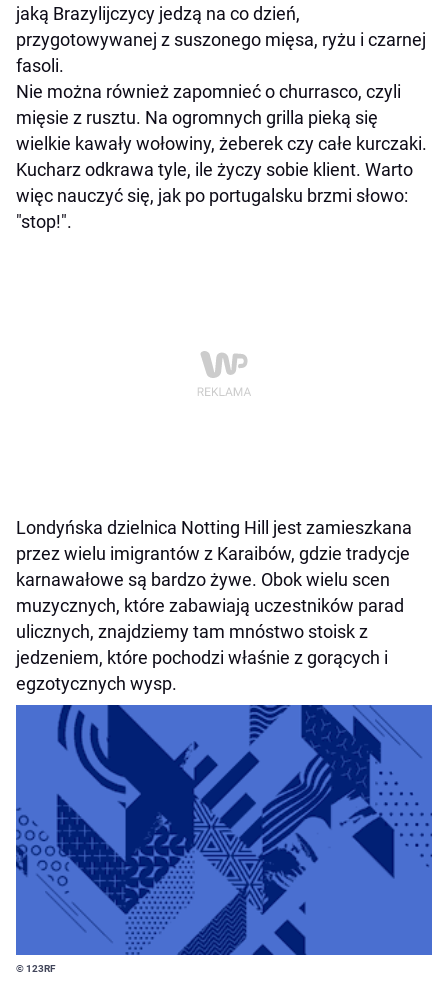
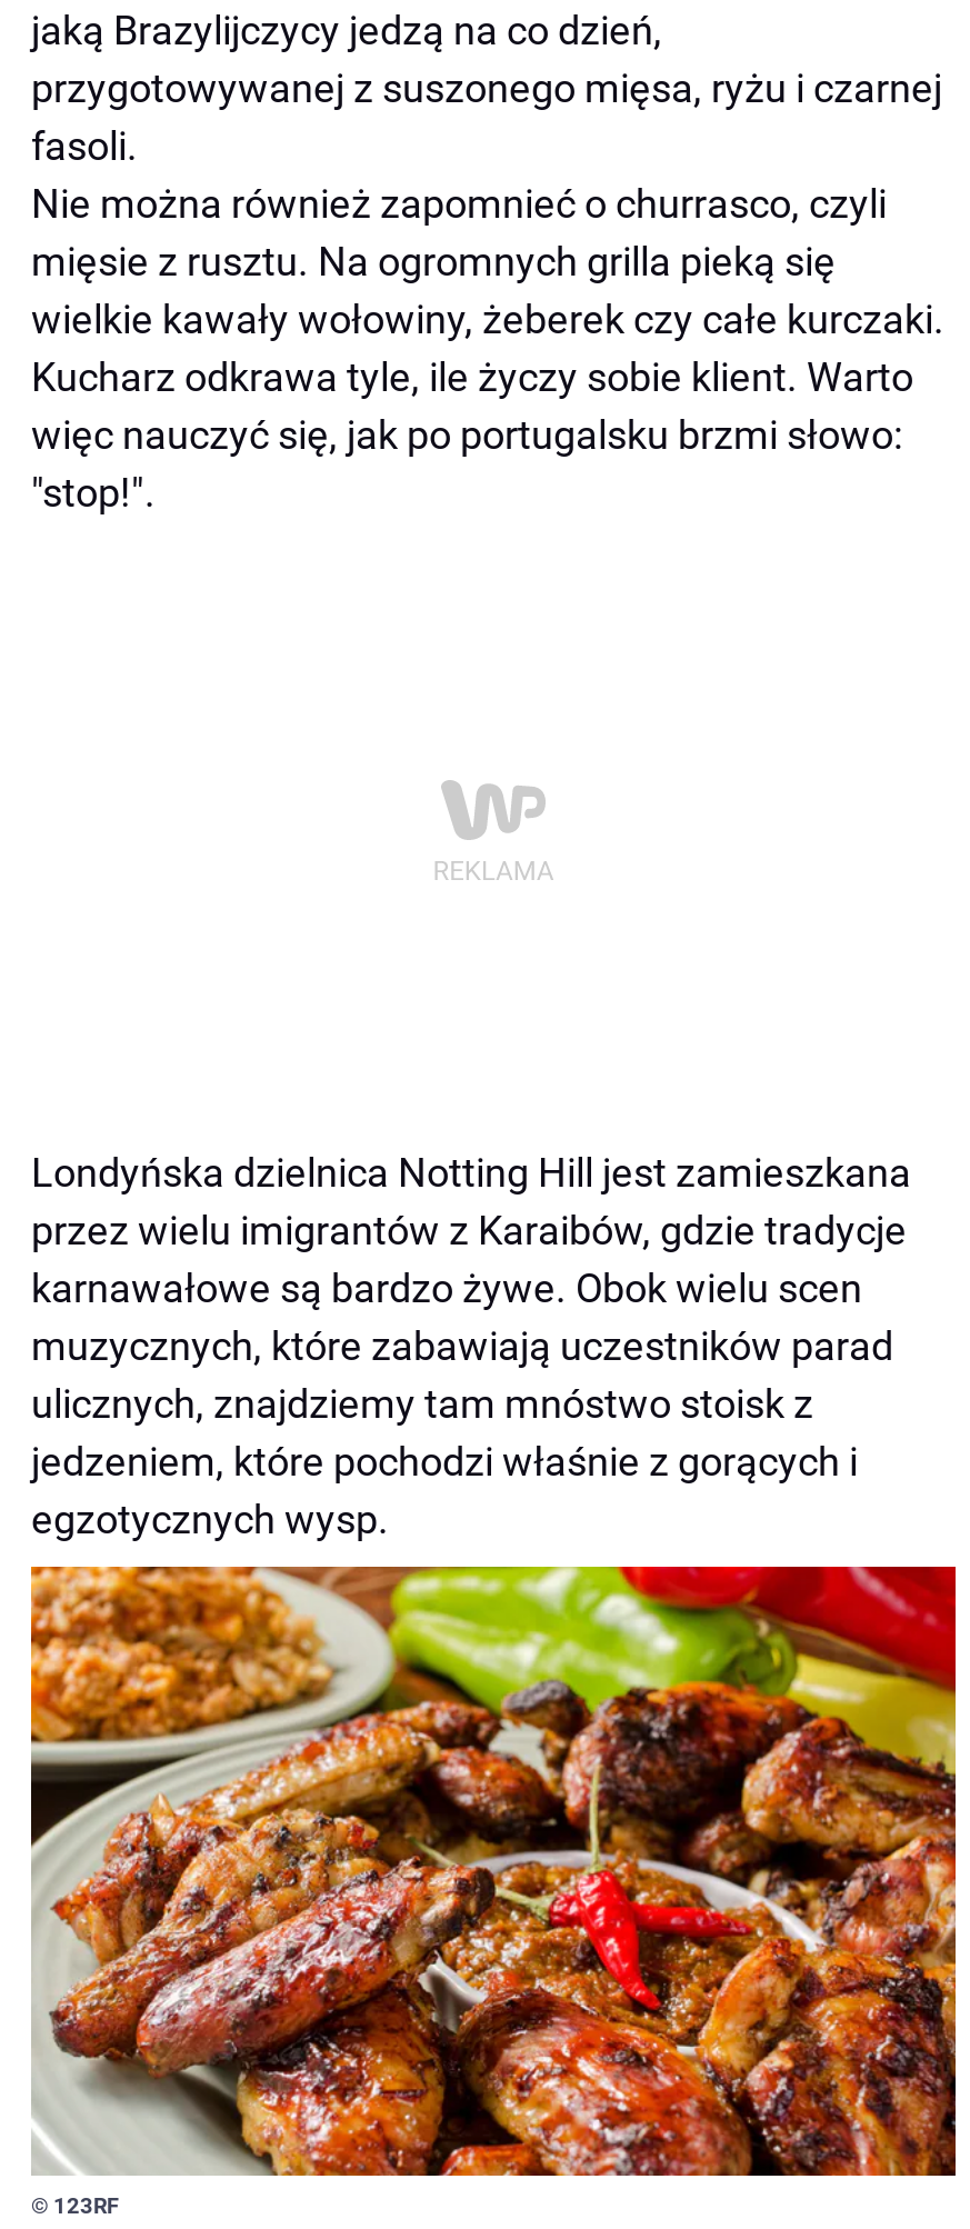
- [image]
+ [image]
